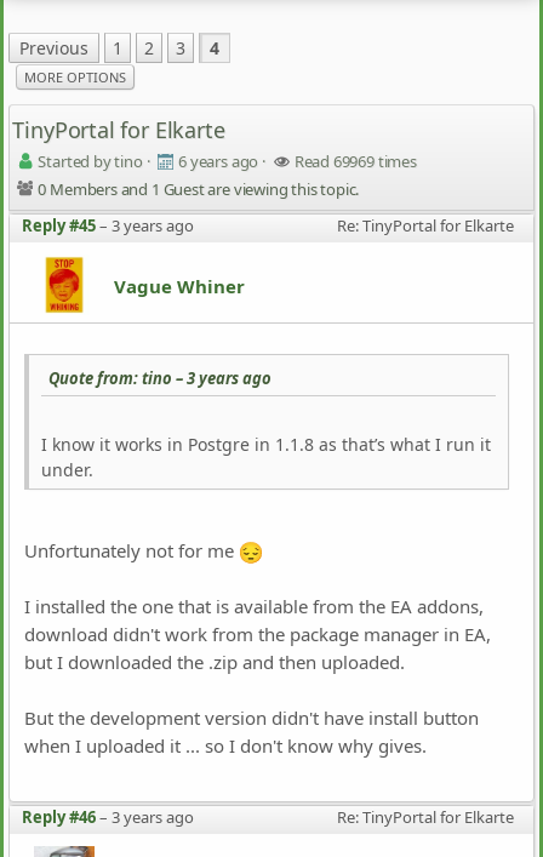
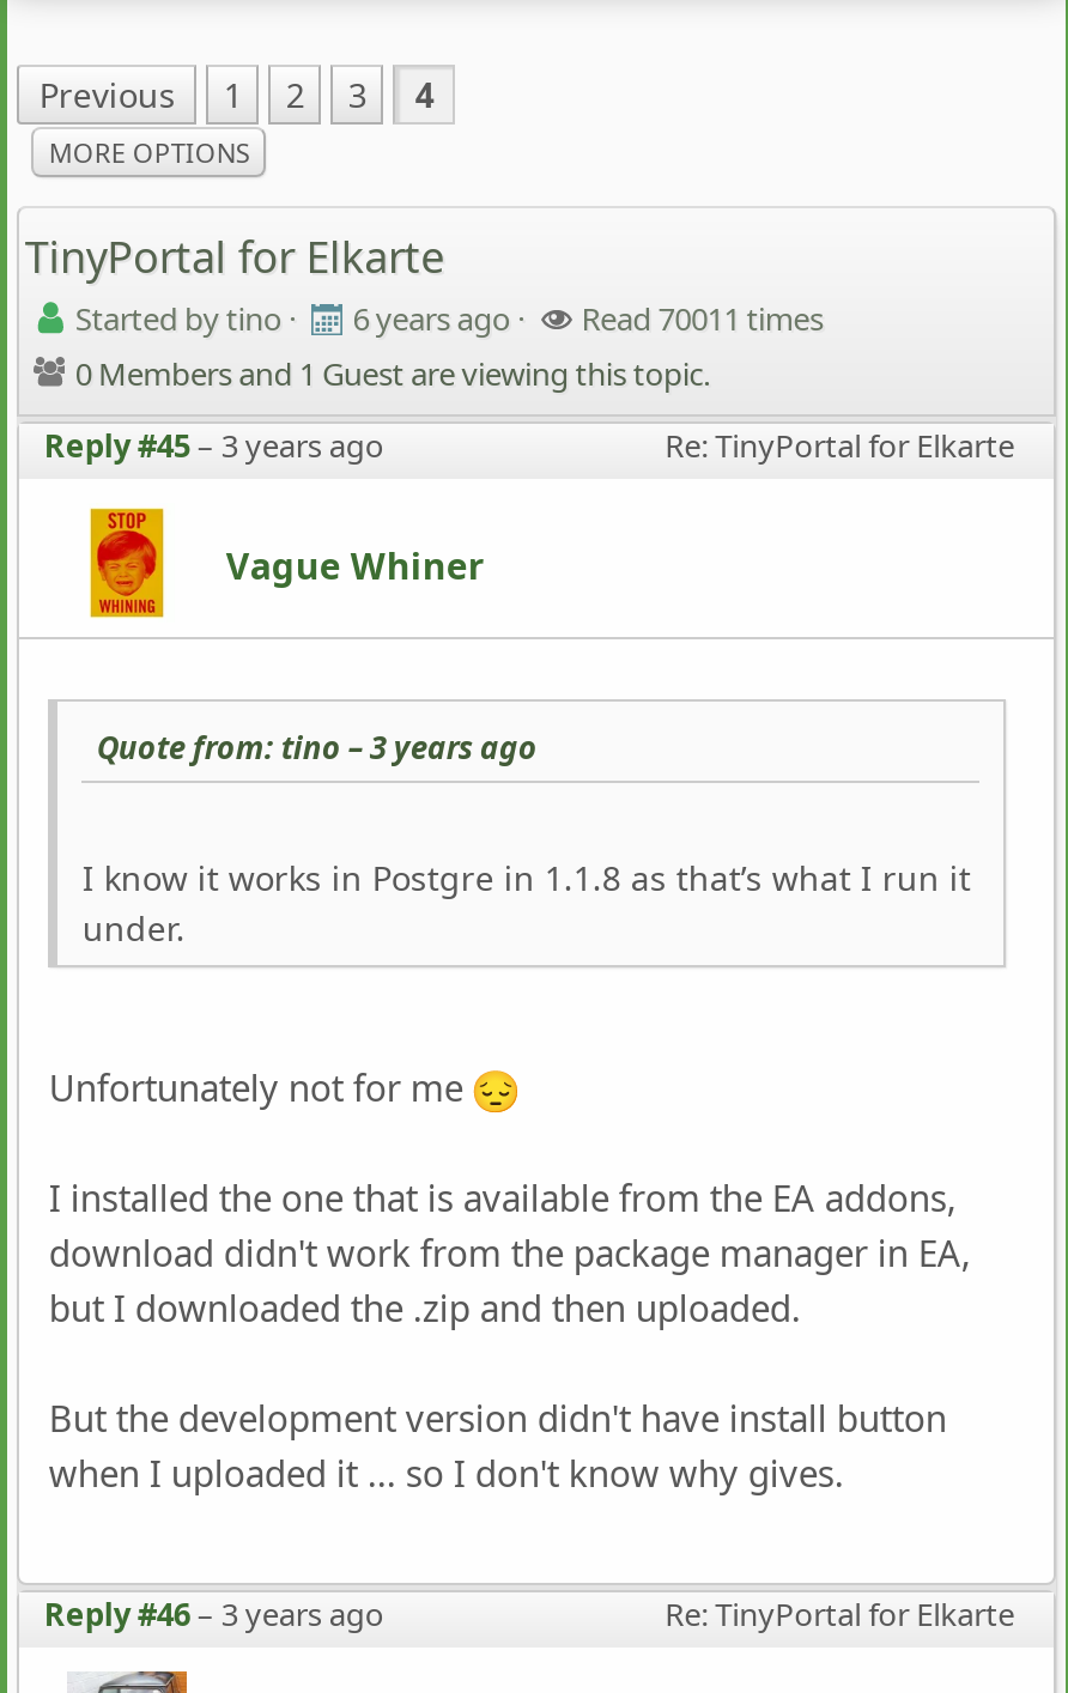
- Started by tino · 6 years ago · Read 69969 times
+ Started by tino · 6 years ago · Read 70011 times
